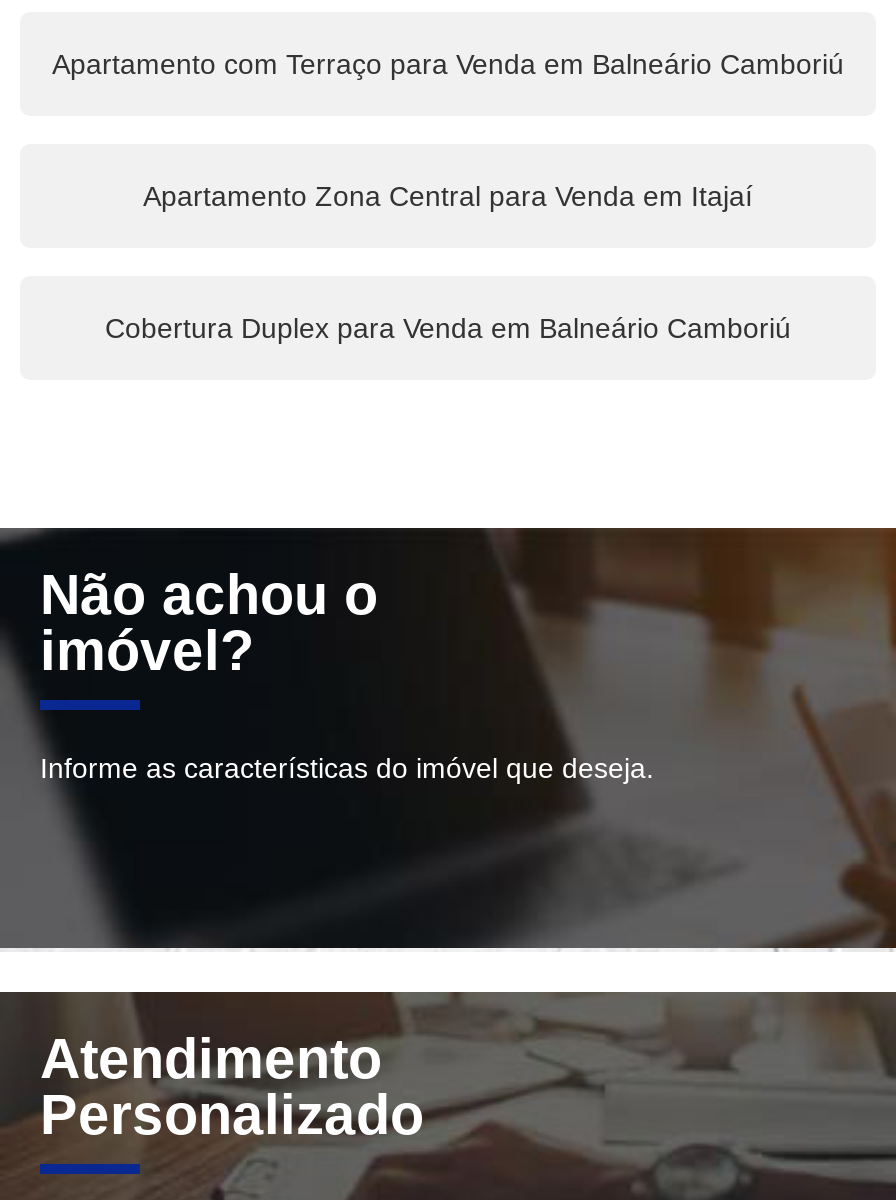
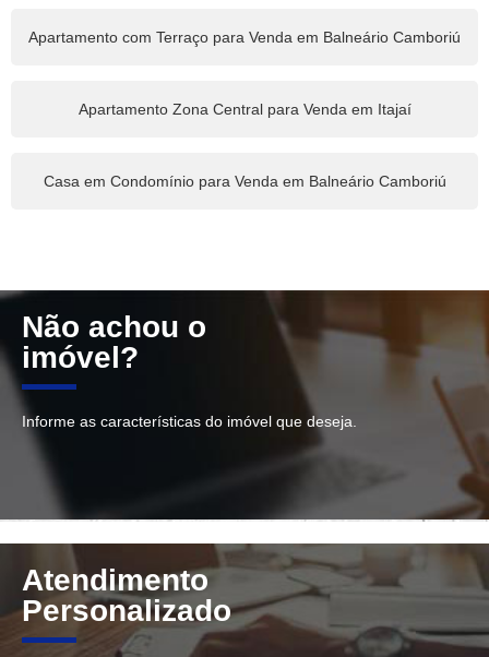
- Cobertura Duplex para Venda em Balneário Camboriú
+ Casa em Condomínio para Venda em Balneário Camboriú
